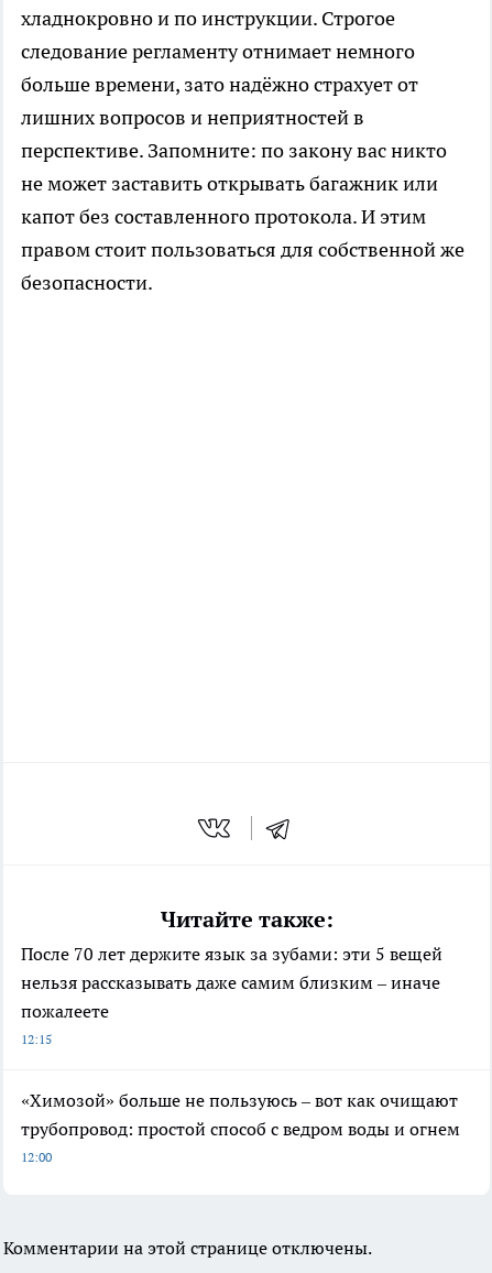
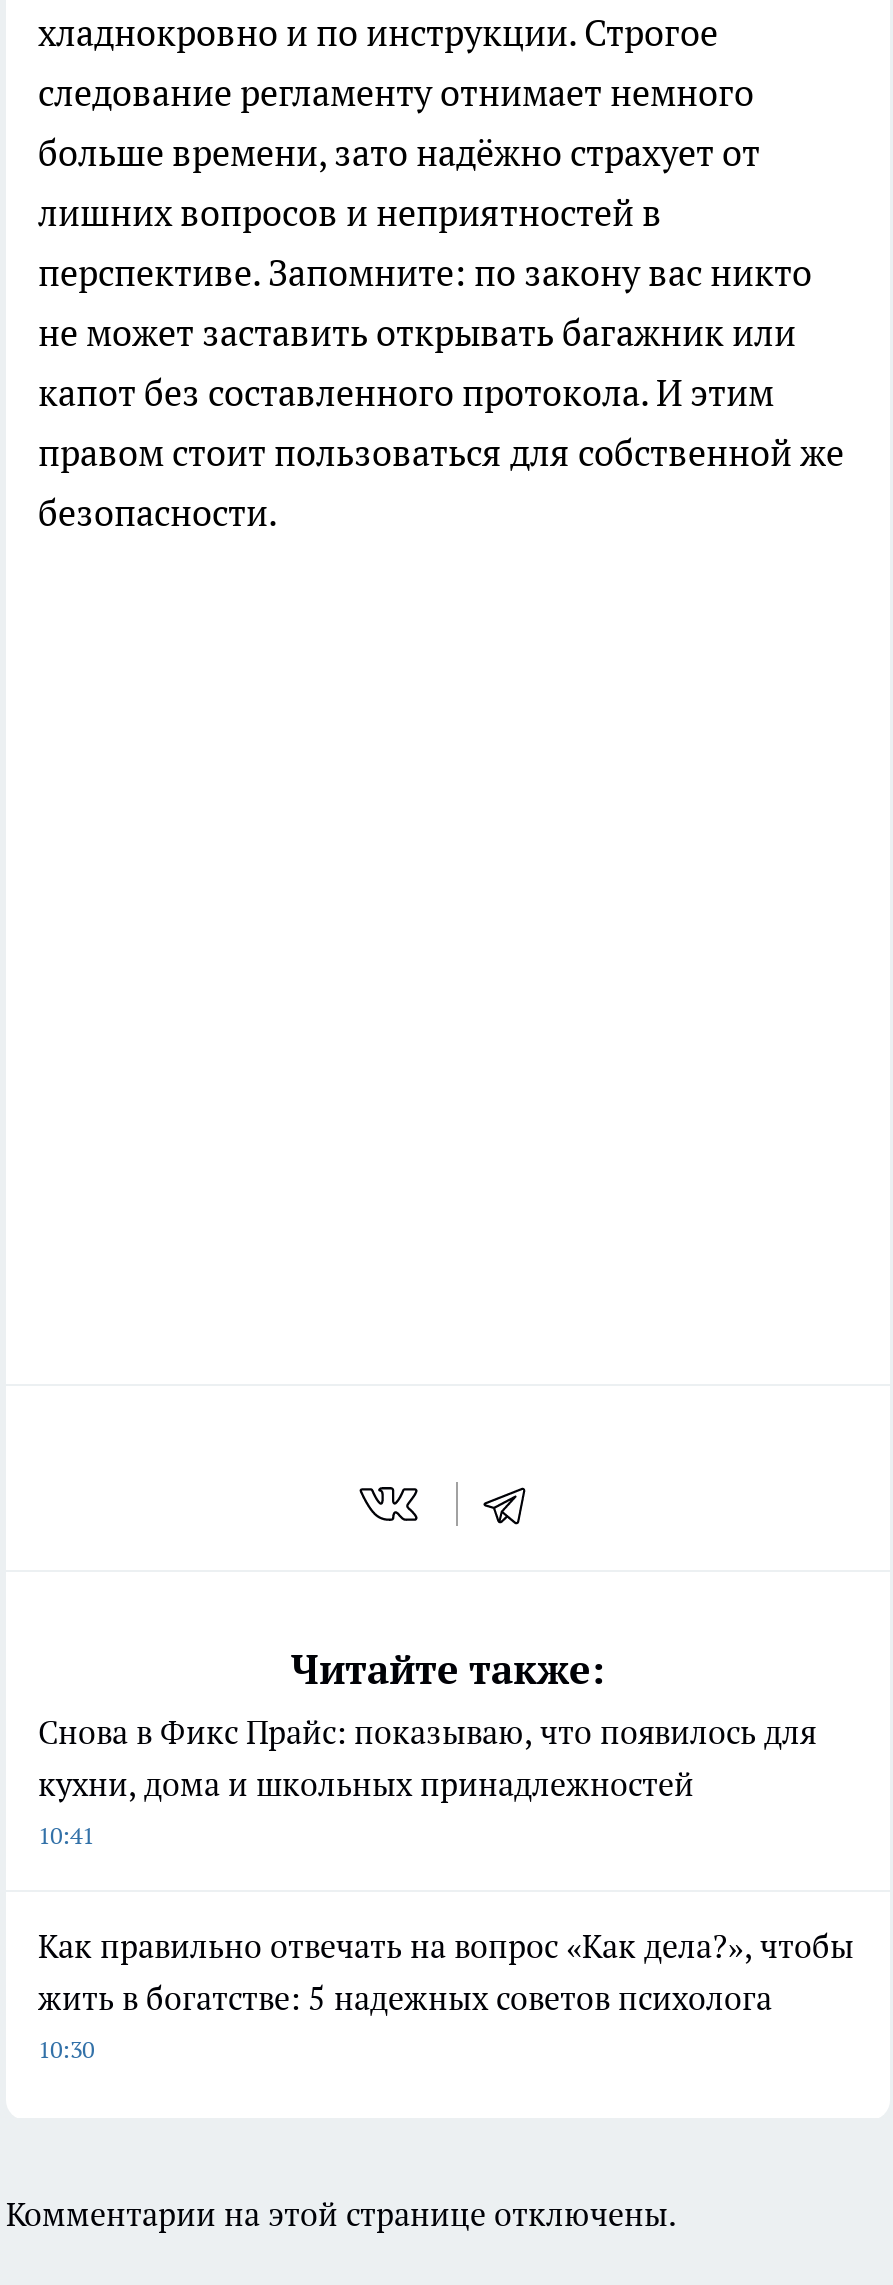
- После 70 лет держите язык за зубами: эти 5 вещей
- нельзя рассказывать даже самим близким – иначе
- пожалеете
- 12:15
+ Снова в Фикс Прайс: показываю, что появилось для
+ кухни, дома и школьных принадлежностей
+ 10:41

- «Химозой» больше не пользуюсь – вот как очищают
- трубопровод: простой способ с ведром воды и огнем
- 12:00
+ Как правильно отвечать на вопрос «Как дела?», чтобы
+ жить в богатстве: 5 надежных советов психолога
+ 10:30
